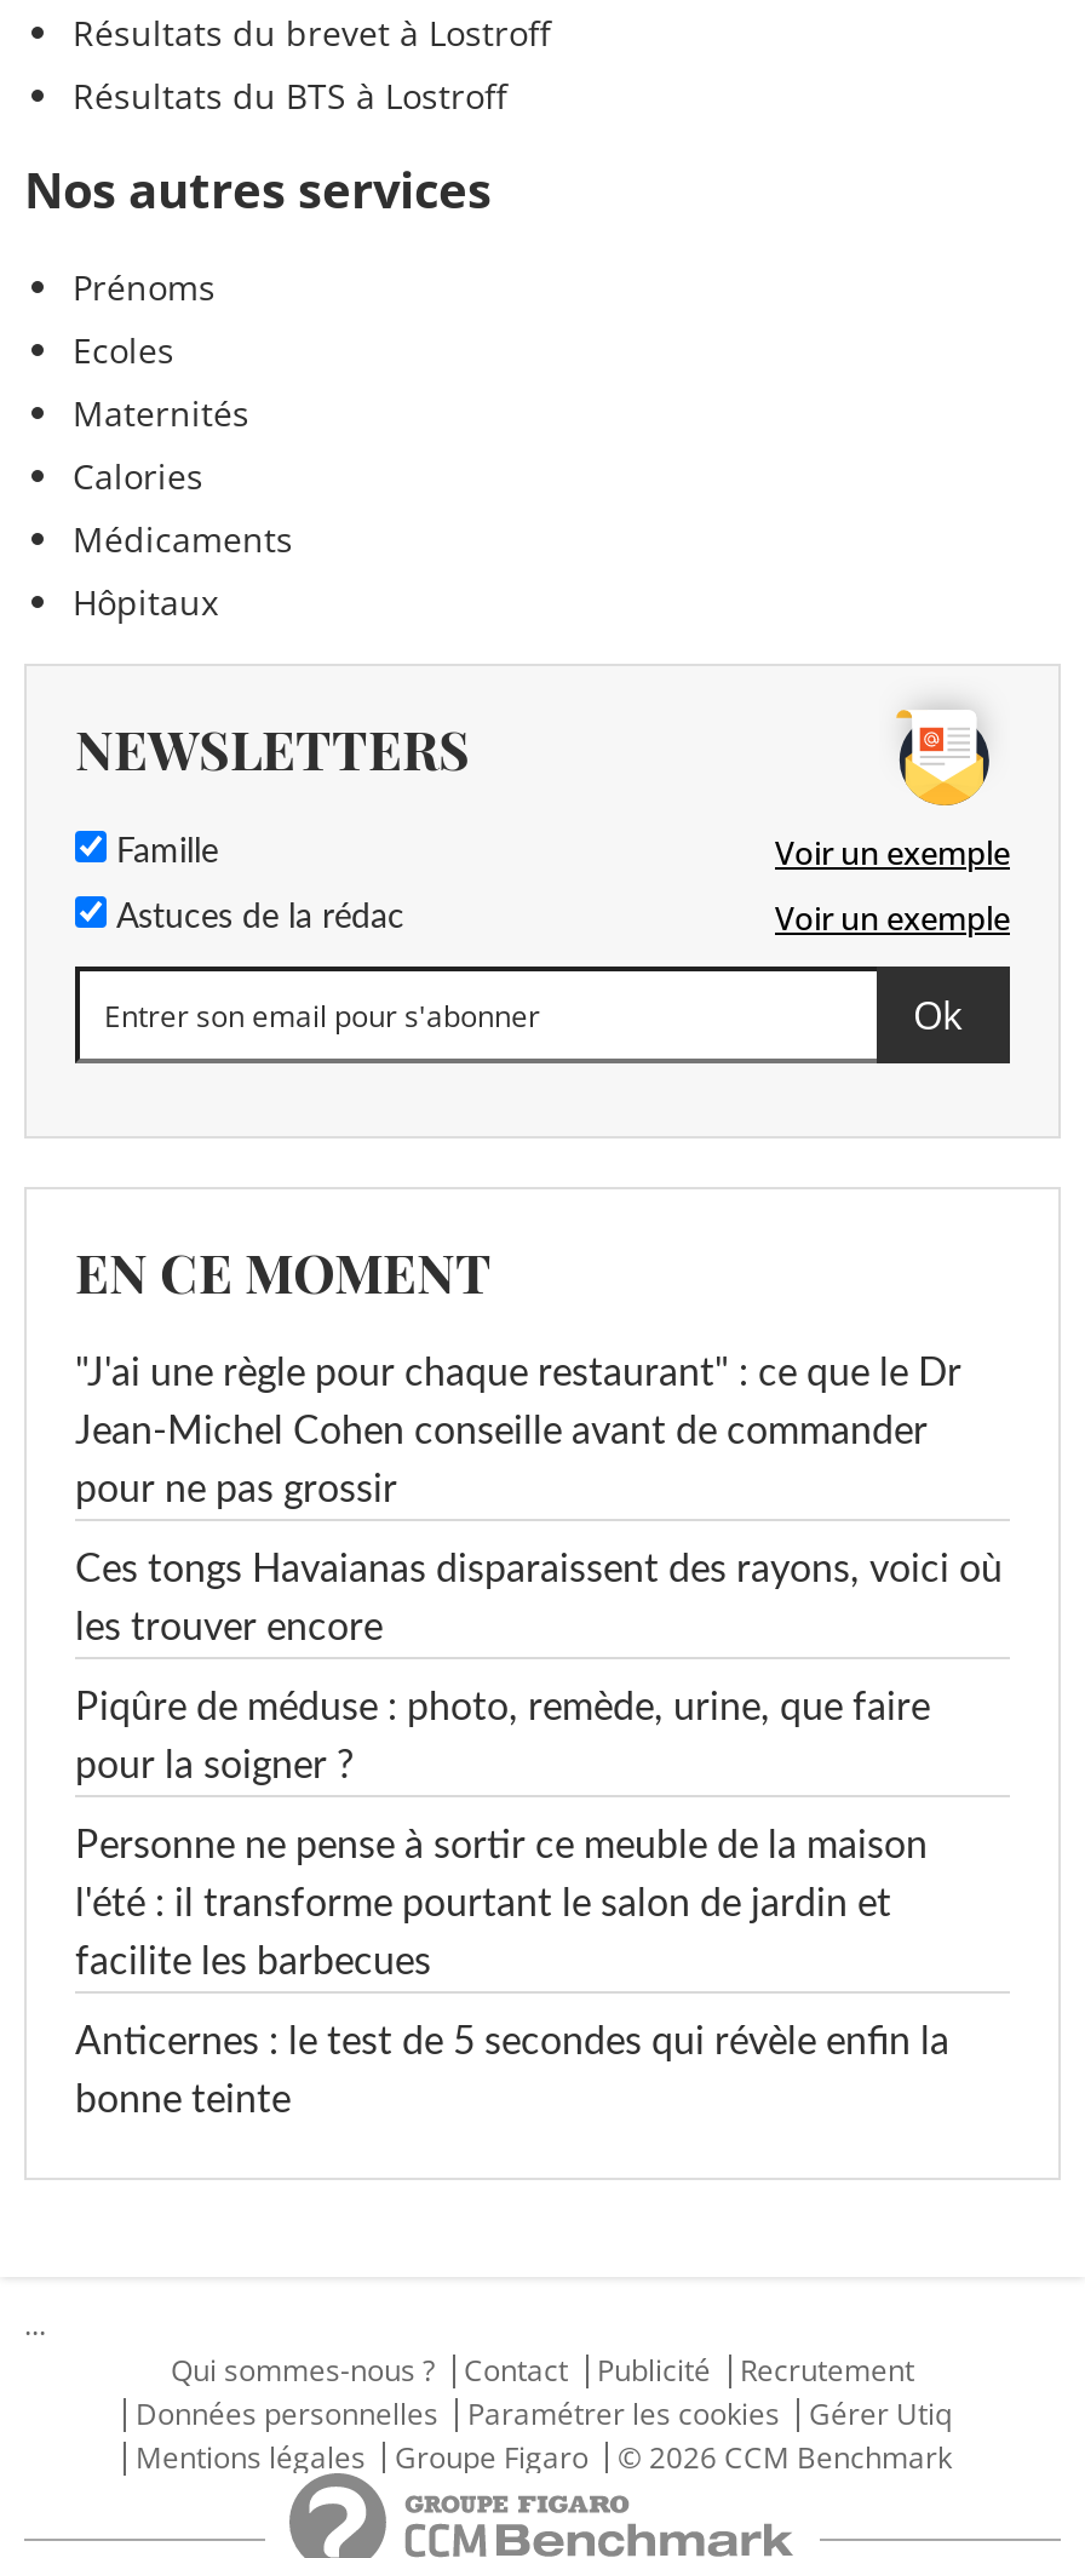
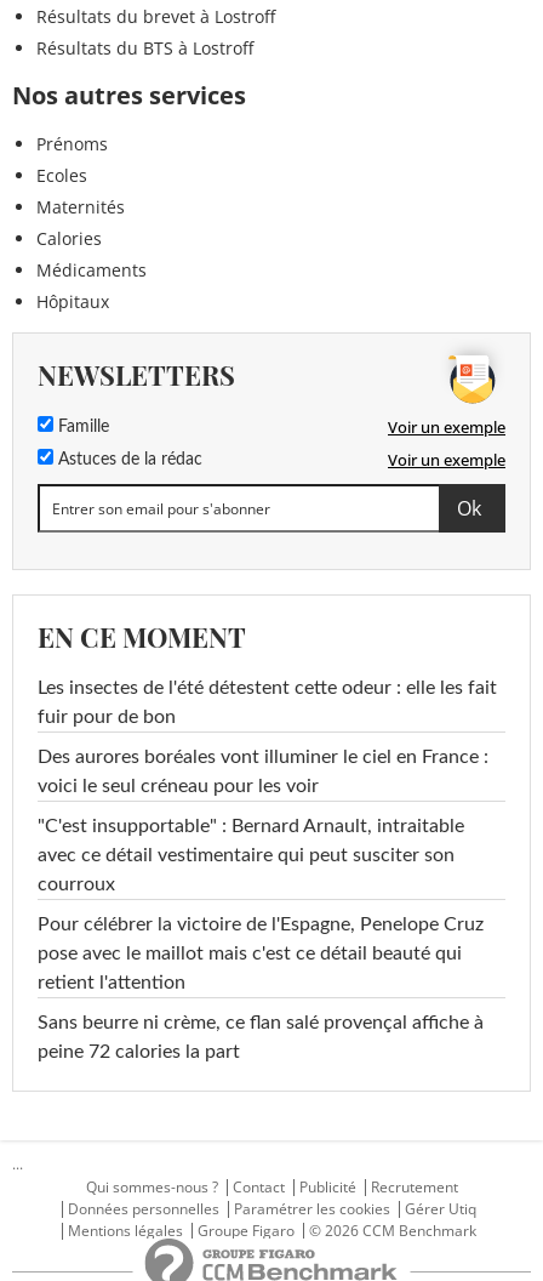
- "J'ai une règle pour chaque restaurant" : ce que le Dr
+ Les insectes de l'été détestent cette odeur : elle les fait

- Jean-Michel Cohen conseille avant de commander
+ fuir pour de bon

- pour ne pas grossir
+ Des aurores boréales vont illuminer le ciel en France :

- Ces tongs Havaianas disparaissent des rayons, voici où
+ voici le seul créneau pour les voir

- les trouver encore
+ "C'est insupportable" : Bernard Arnault, intraitable

- Piqûre de méduse : photo, remède, urine, que faire
+ avec ce détail vestimentaire qui peut susciter son

- pour la soigner ?
+ courroux

- Personne ne pense à sortir ce meuble de la maison
+ Pour célébrer la victoire de l'Espagne, Penelope Cruz

- l'été : il transforme pourtant le salon de jardin et
+ pose avec le maillot mais c'est ce détail beauté qui

- facilite les barbecues
+ retient l'attention

- Anticernes : le test de 5 secondes qui révèle enfin la
+ Sans beurre ni crème, ce flan salé provençal affiche à

- bonne teinte
+ peine 72 calories la part
